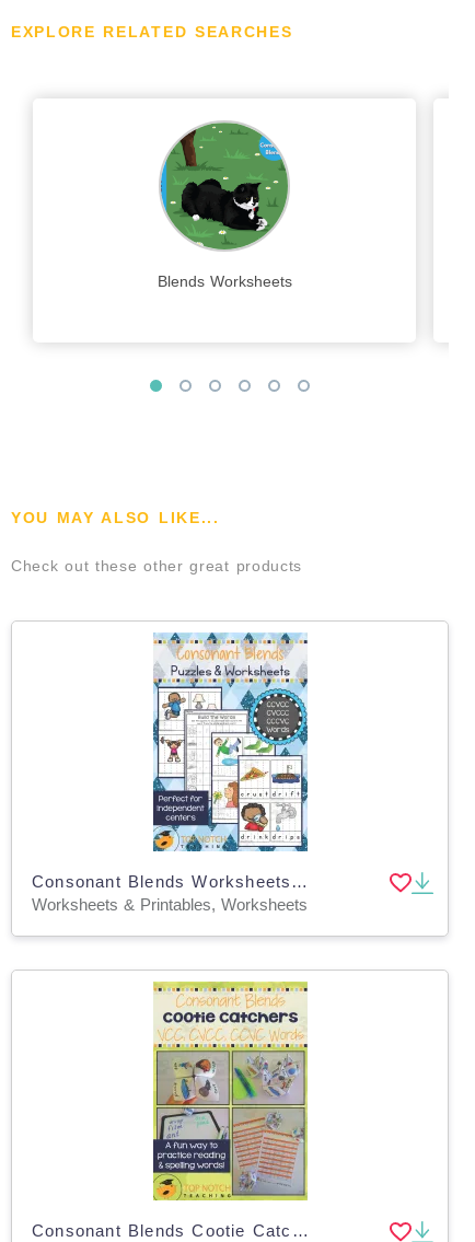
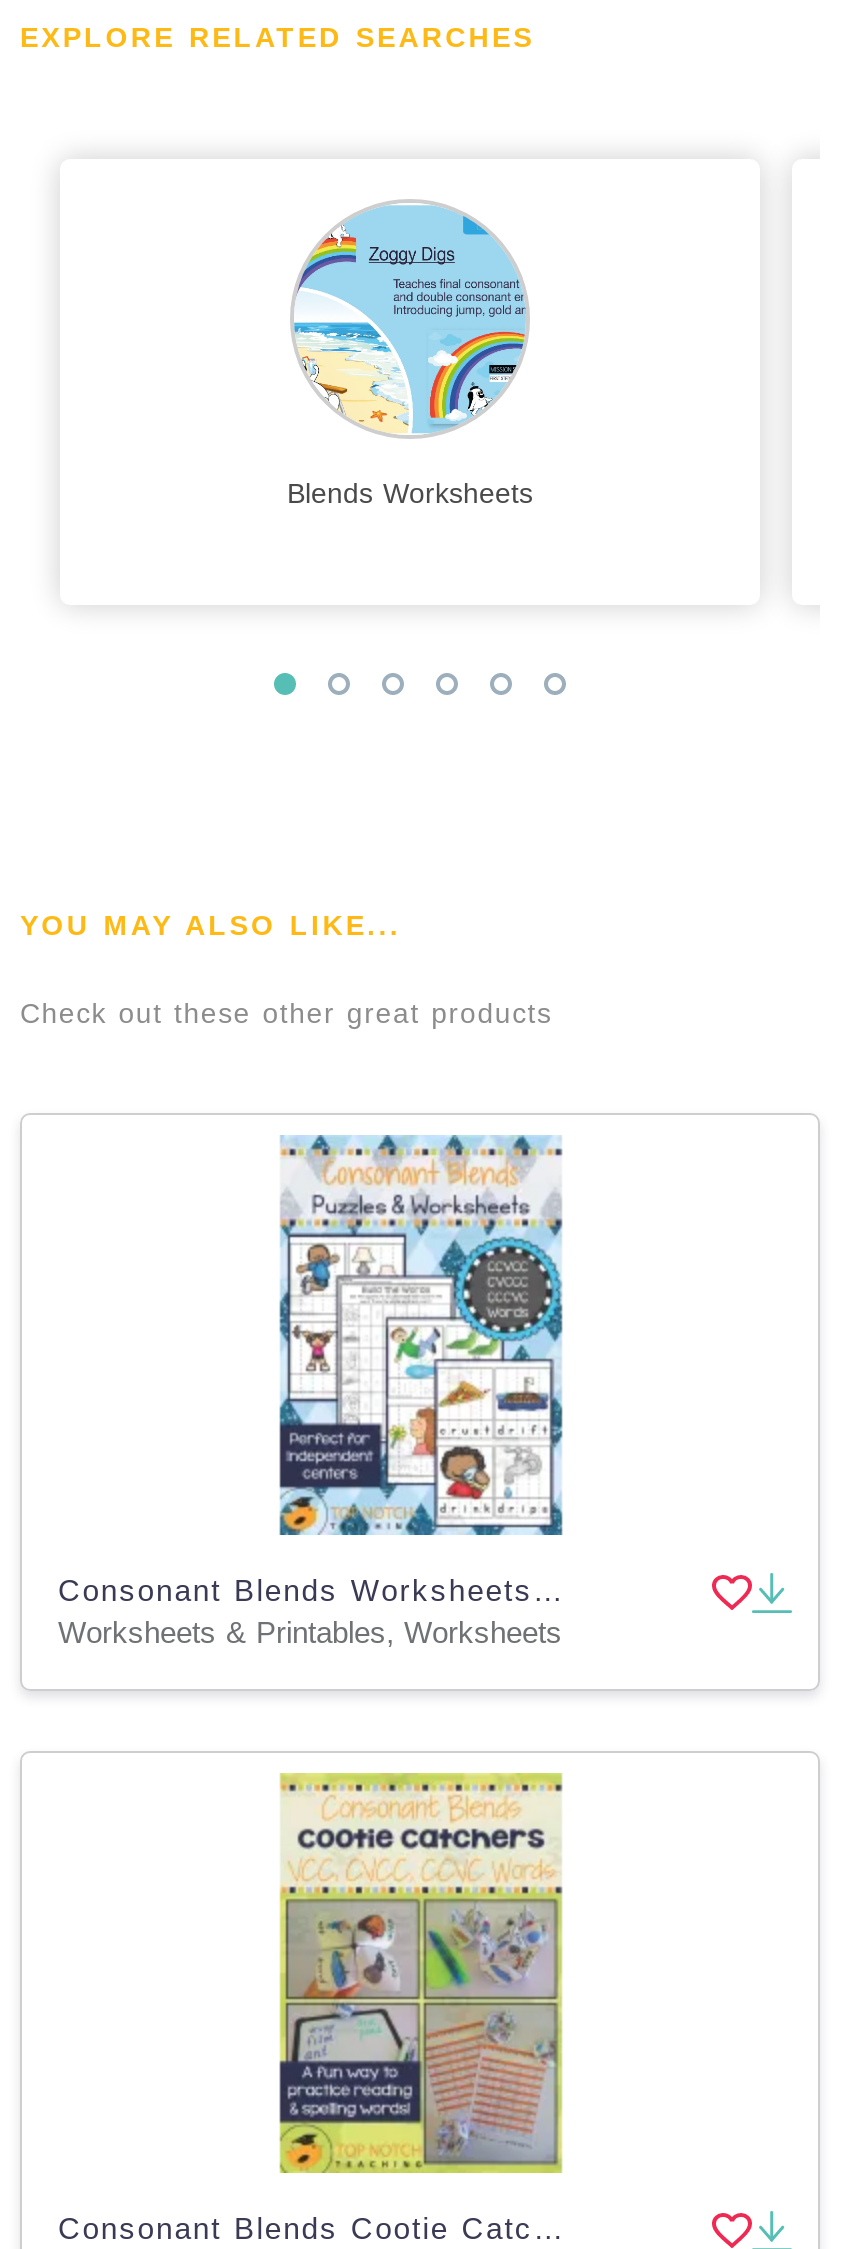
- [image]
+ [image]
